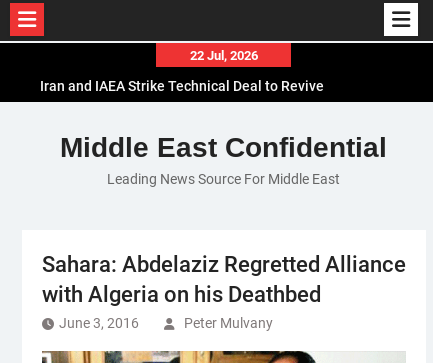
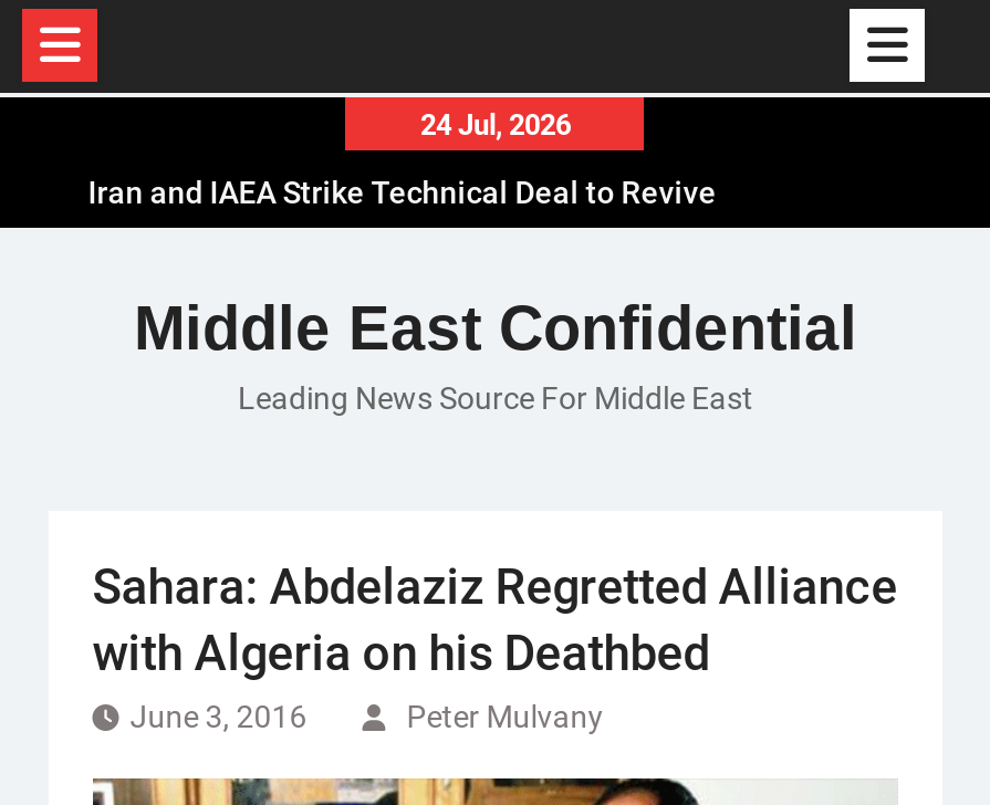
- 22 Jul, 2026
+ 24 Jul, 2026
